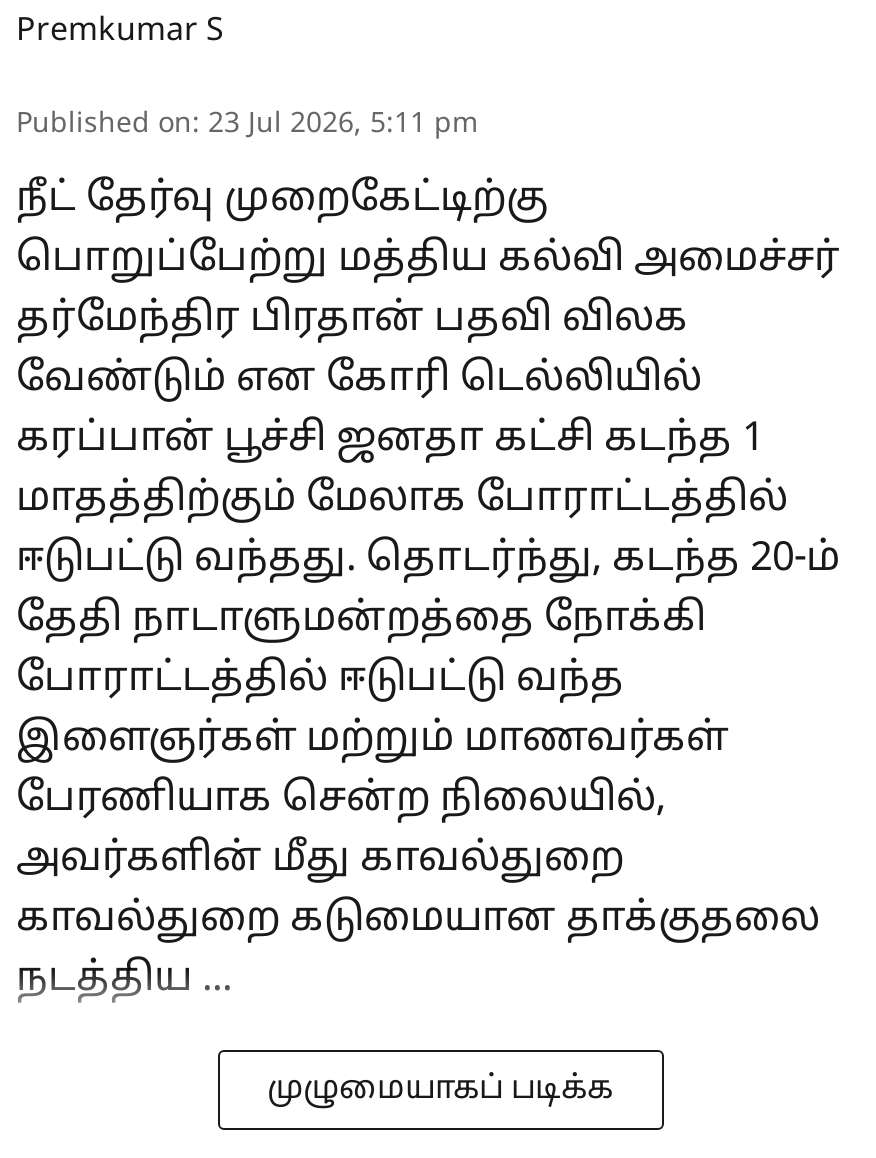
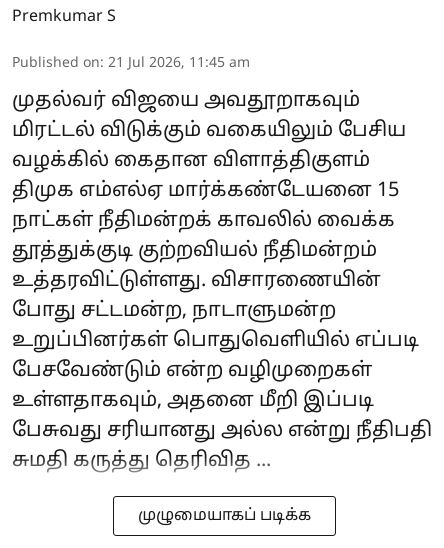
- Published on: 23 Jul 2026, 5:11 pm
+ Published on: 21 Jul 2026, 11:45 am

- நீட் தேர்வு முறைகேட்டிற்கு
- பொறுப்பேற்று மத்திய கல்வி அமைச்சர்
- தர்மேந்திர பிரதான் பதவி விலக
- வேண்டும் என கோரி டெல்லியில்
- கரப்பான் பூச்சி ஜனதா கட்சி கடந்த 1
- மாதத்திற்கும் மேலாக போராட்டத்தில்
- ஈடுபட்டு வந்தது. தொடர்ந்து, கடந்த 20-ம்
- தேதி நாடாளுமன்றத்தை நோக்கி
- போராட்டத்தில் ஈடுபட்டு வந்த
- இளைஞர்கள் மற்றும் மாணவர்கள்
- பேரணியாக சென்ற நிலையில்,
- அவர்களின் மீது காவல்துறை
- காவல்துறை கடுமையான தாக்குதலை
- நடத்திய ...
+ முதல்வர் விஜயை அவதூறாகவும்
+ மிரட்டல் விடுக்கும் வகையிலும் பேசிய
+ வழக்கில் கைதான விளாத்திகுளம்
+ திமுக எம்எல்ஏ மார்க்கண்டேயனை 15
+ நாட்கள் நீதிமன்றக் காவலில் வைக்க
+ தூத்துக்குடி குற்றவியல் நீதிமன்றம்
+ உத்தரவிட்டுள்ளது. விசாரணையின்
+ போது சட்டமன்ற, நாடாளுமன்ற
+ உறுப்பினர்கள் பொதுவெளியில் எப்படி
+ பேசவேண்டும் என்ற வழிமுறைகள்
+ உள்ளதாகவும், அதனை மீறி இப்படி
+ பேசுவது சரியானது அல்ல என்று நீதிபதி
+ சுமதி கருத்து தெரிவித ...
